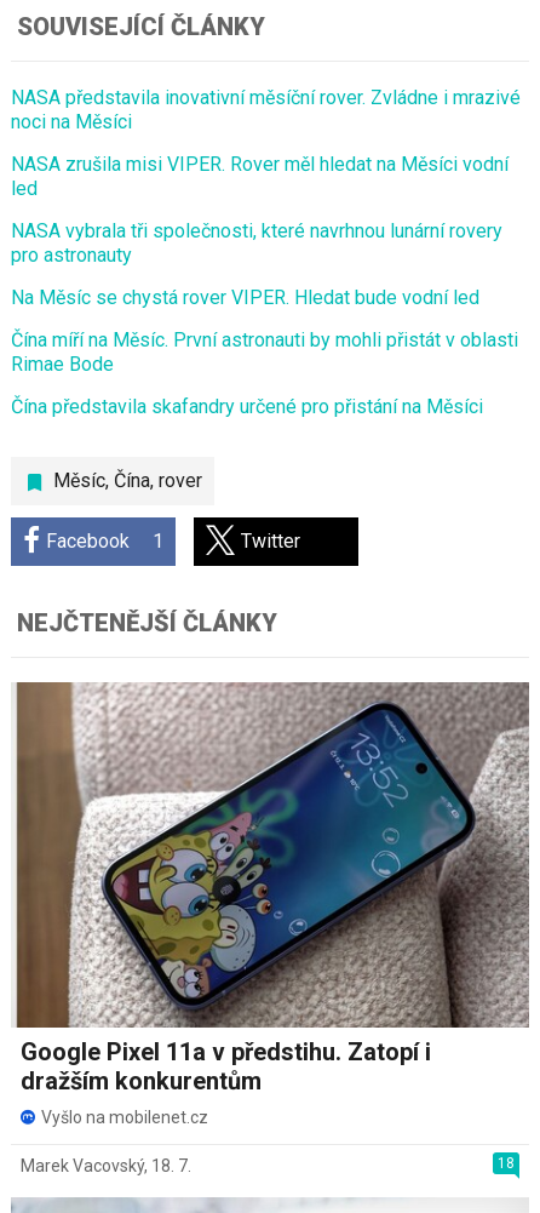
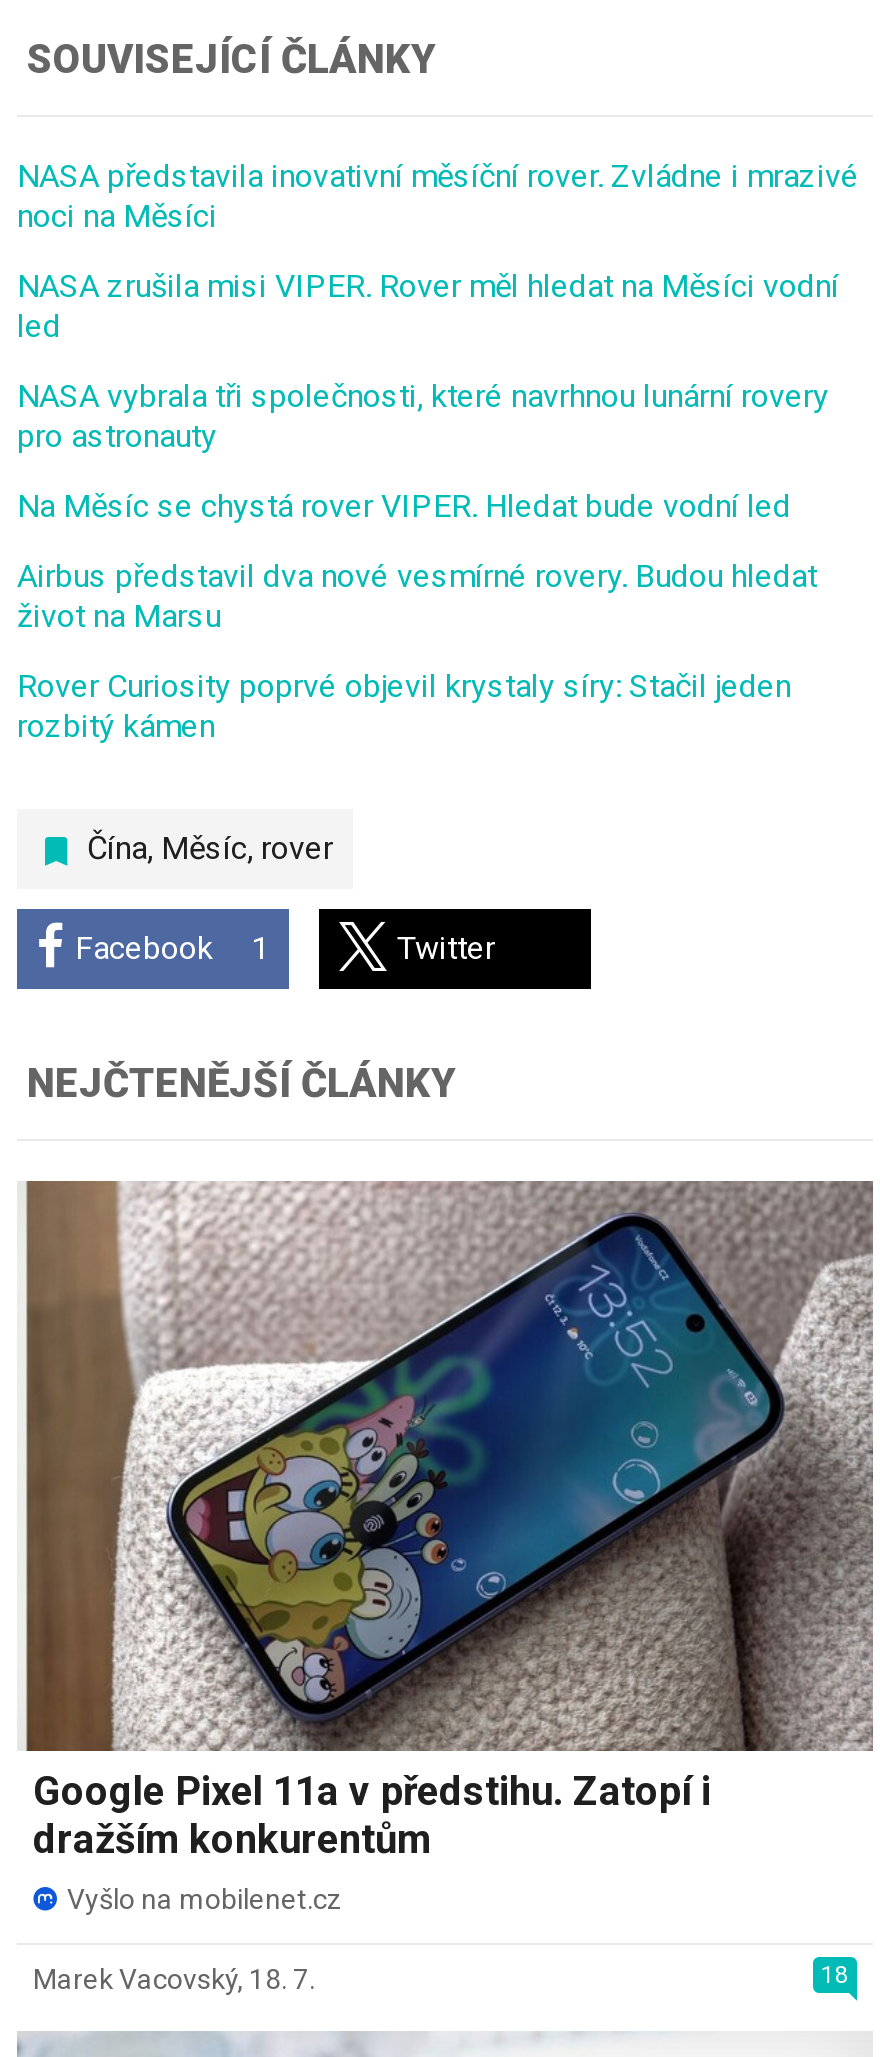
- Čína míří na Měsíc. První astronauti by mohli přistát v oblasti
- Rimae Bode
+ Airbus představil dva nové vesmírné rovery. Budou hledat
+ život na Marsu

- Čína představila skafandry určené pro přistání na Měsíci
+ Rover Curiosity poprvé objevil krystaly síry: Stačil jeden
+ rozbitý kámen

- Měsíc, Čína, rover
+ Čína, Měsíc, rover
